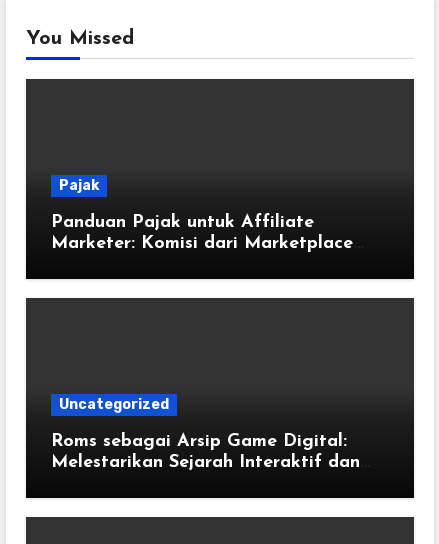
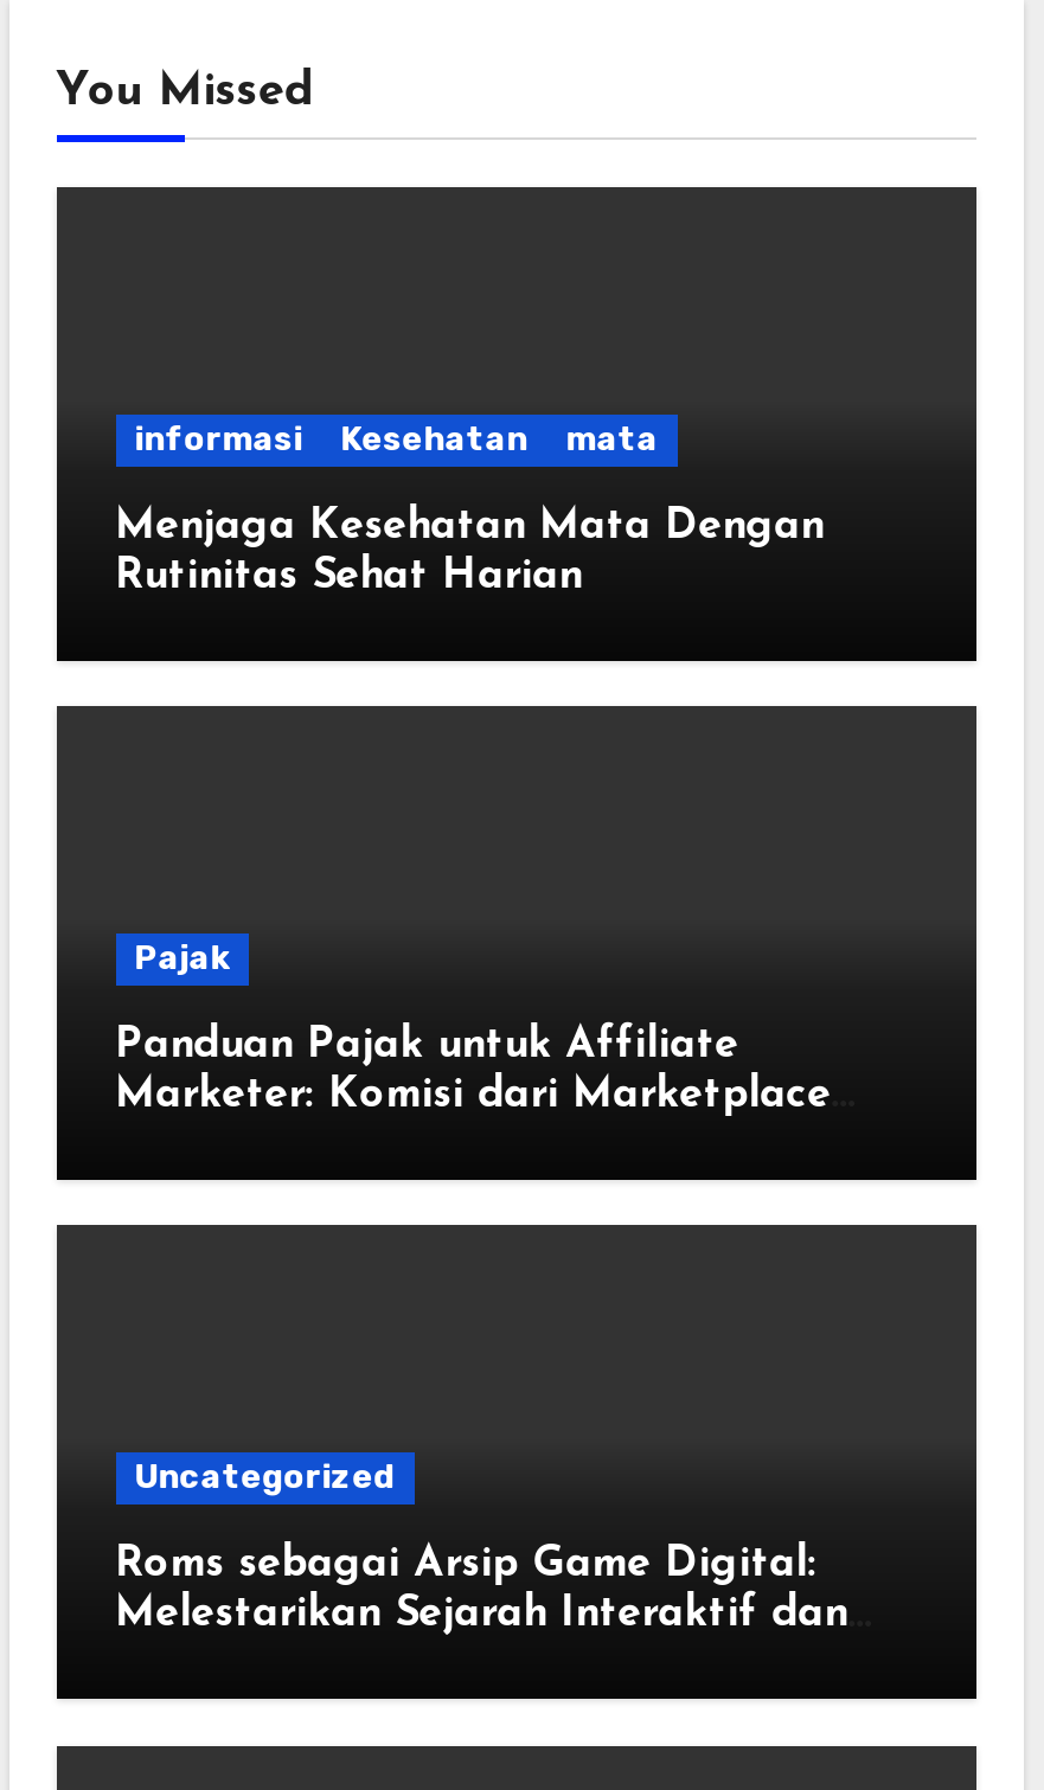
+ informasi
+ Kesehatan
+ mata
+ Menjaga Kesehatan Mata Dengan
+ Rutinitas Sehat Harian
